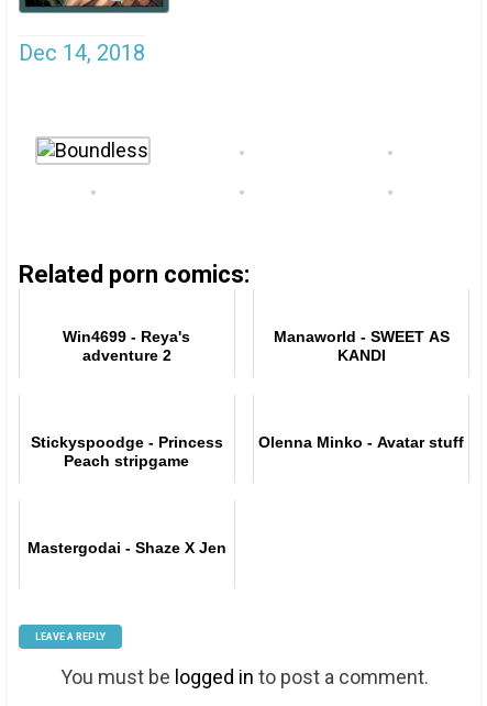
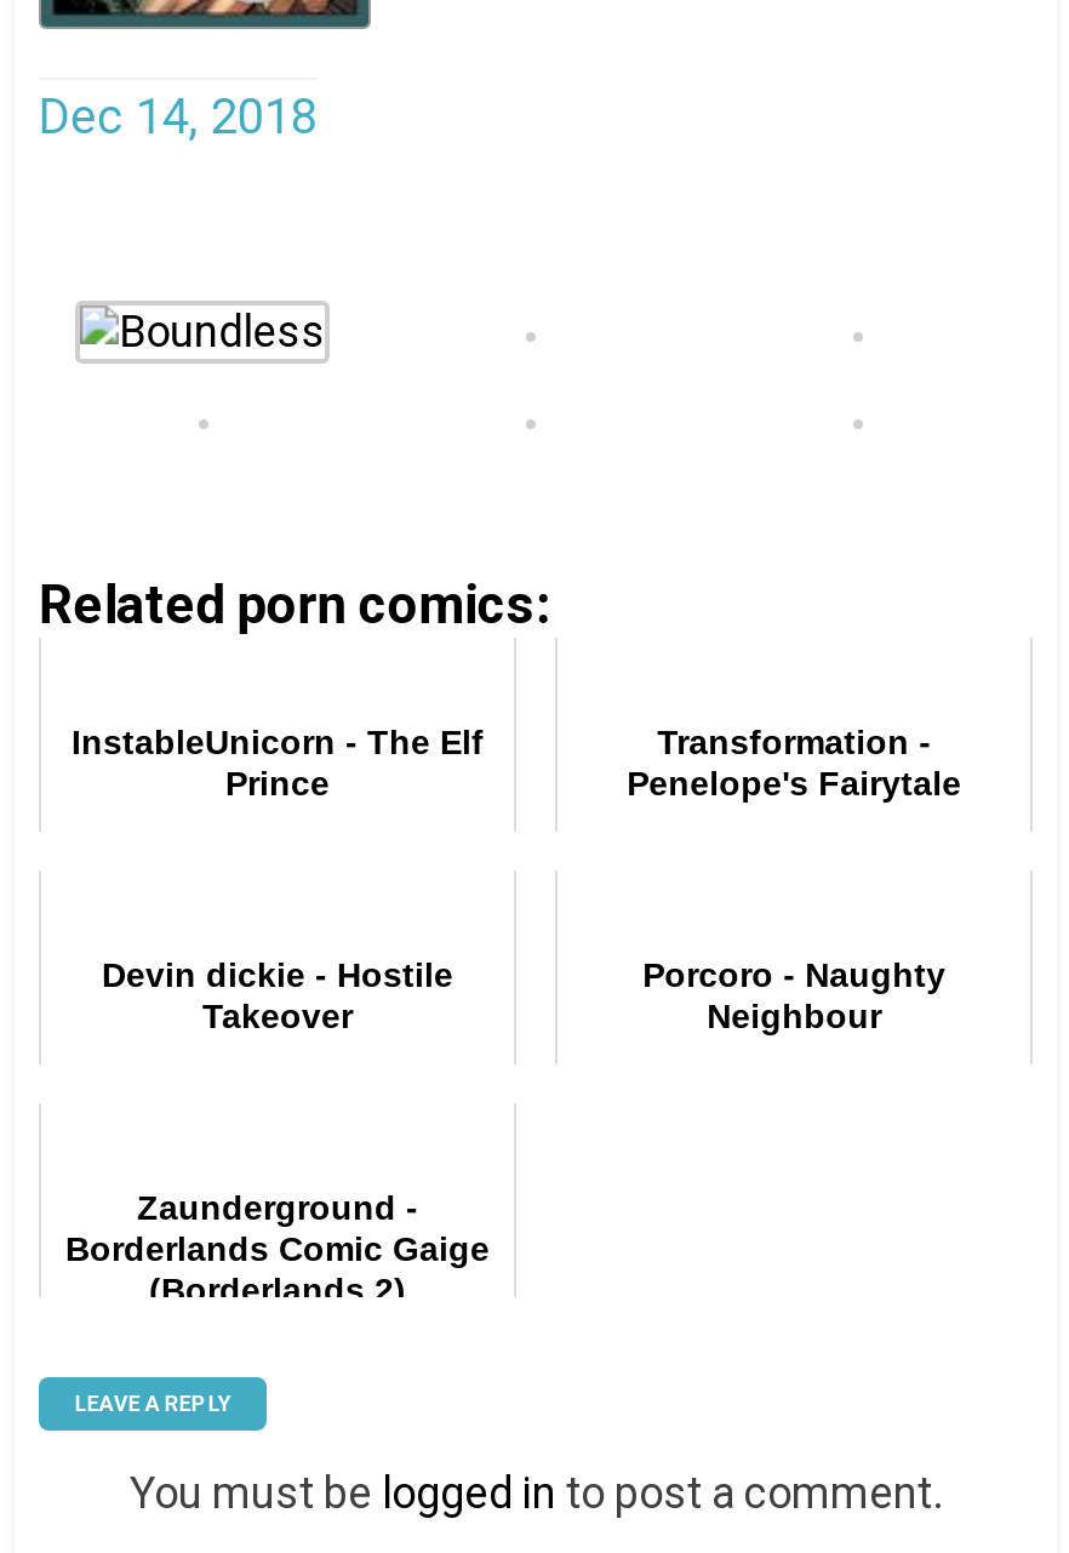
- Win4699 - Reya's
- adventure 2
+ InstableUnicorn - The Elf
+ Prince

- Manaworld - SWEET AS
- KANDI
+ Transformation -
+ Penelope's Fairytale

- Stickyspoodge - Princess
- Peach stripgame
+ Devin dickie - Hostile
+ Takeover

- Olenna Minko - Avatar stuff
+ Porcoro - Naughty
+ Neighbour

- Mastergodai - Shaze X Jen
+ Zaunderground -
+ Borderlands Comic Gaige
+ (Borderlands 2)
